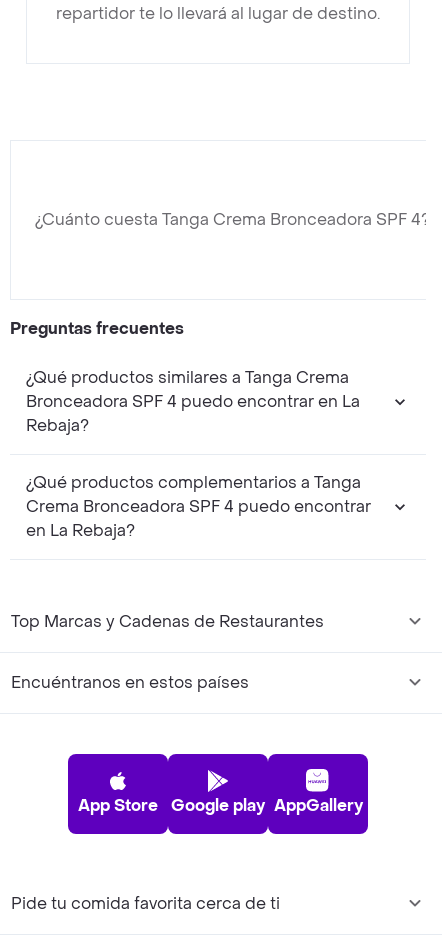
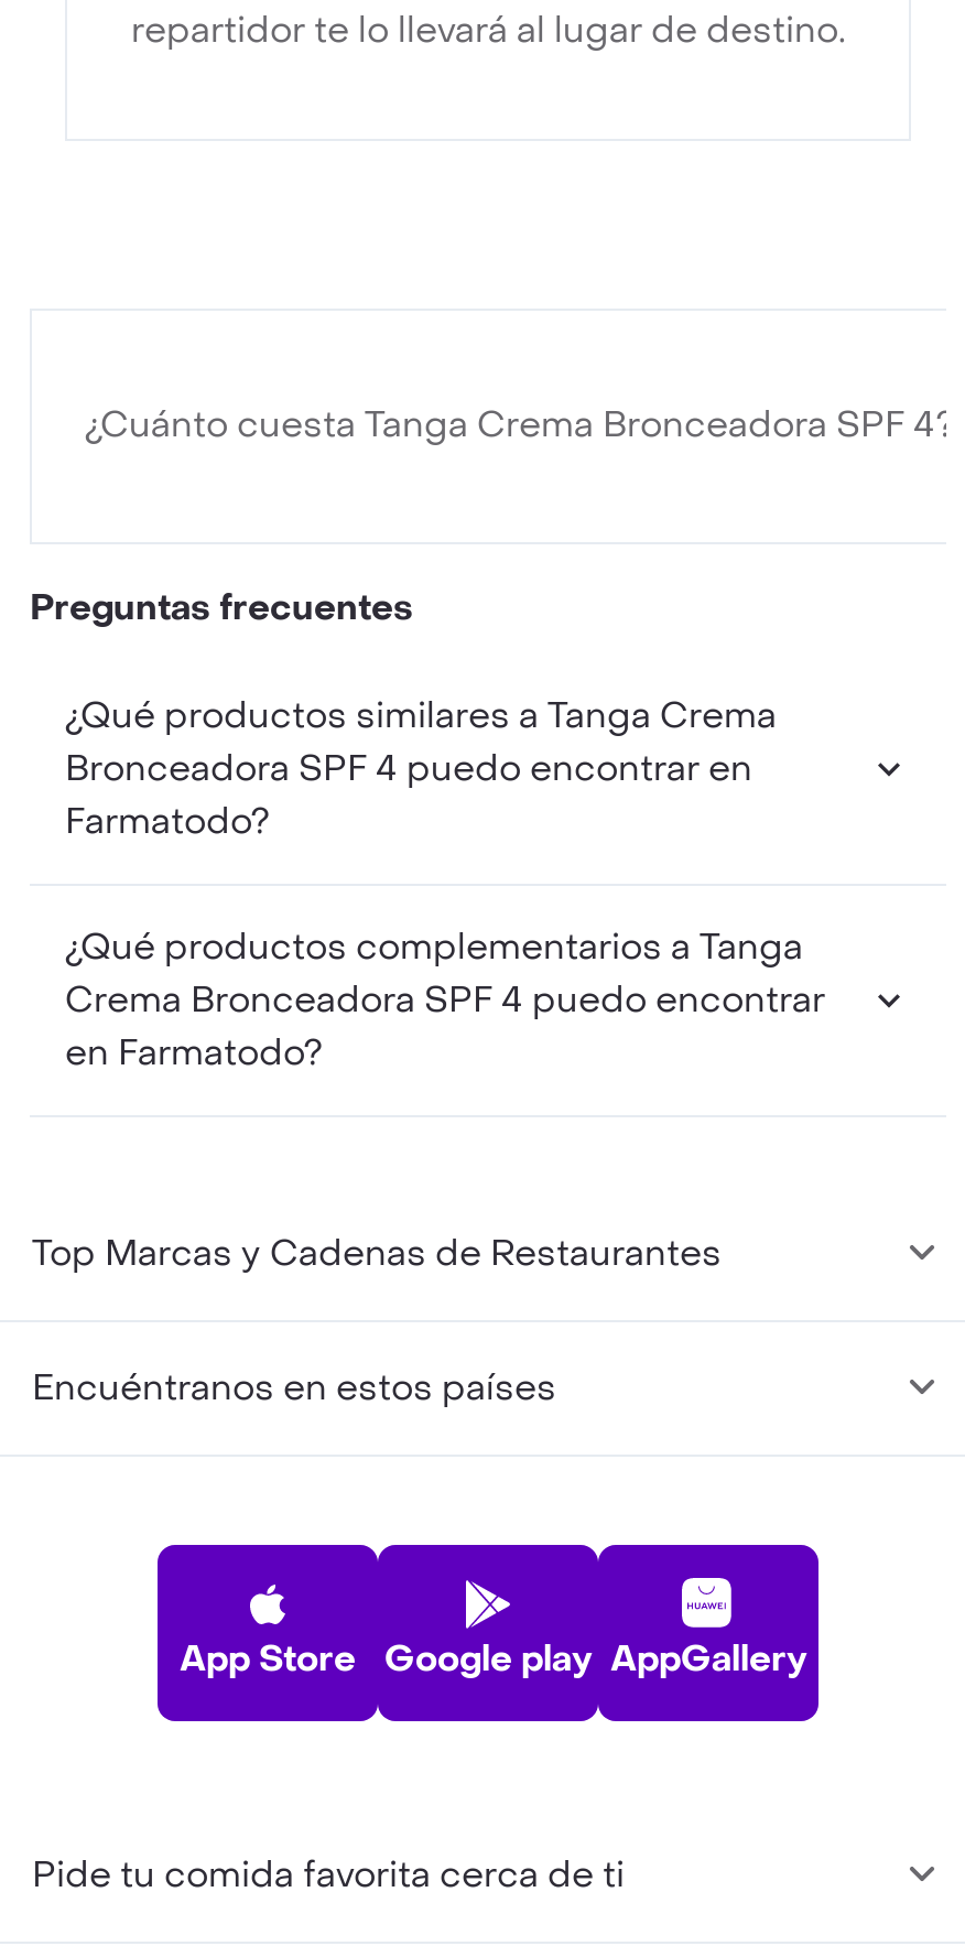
- Bronceadora SPF 4 puedo encontrar en La
- Rebaja?
+ Bronceadora SPF 4 puedo encontrar en
+ Farmatodo?

- en La Rebaja?
+ en Farmatodo?
